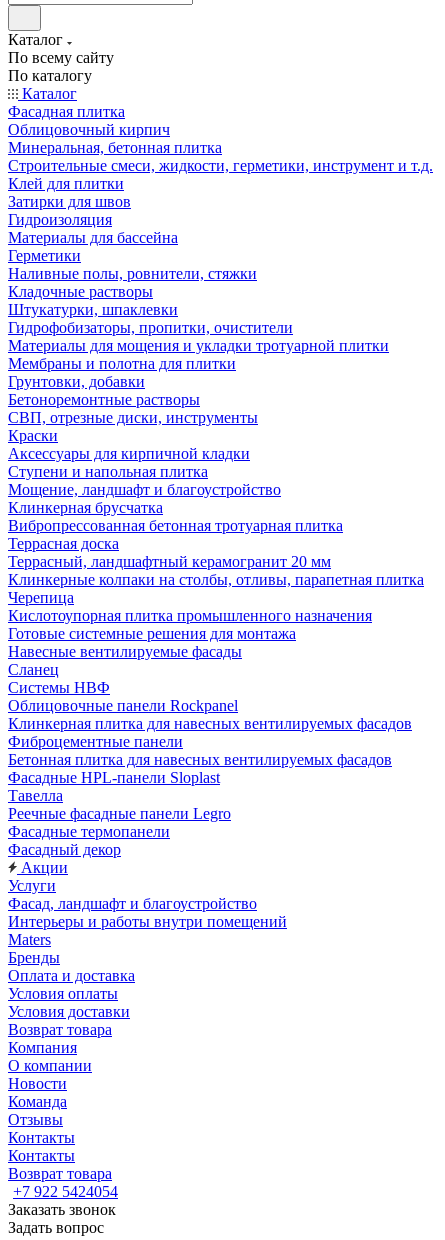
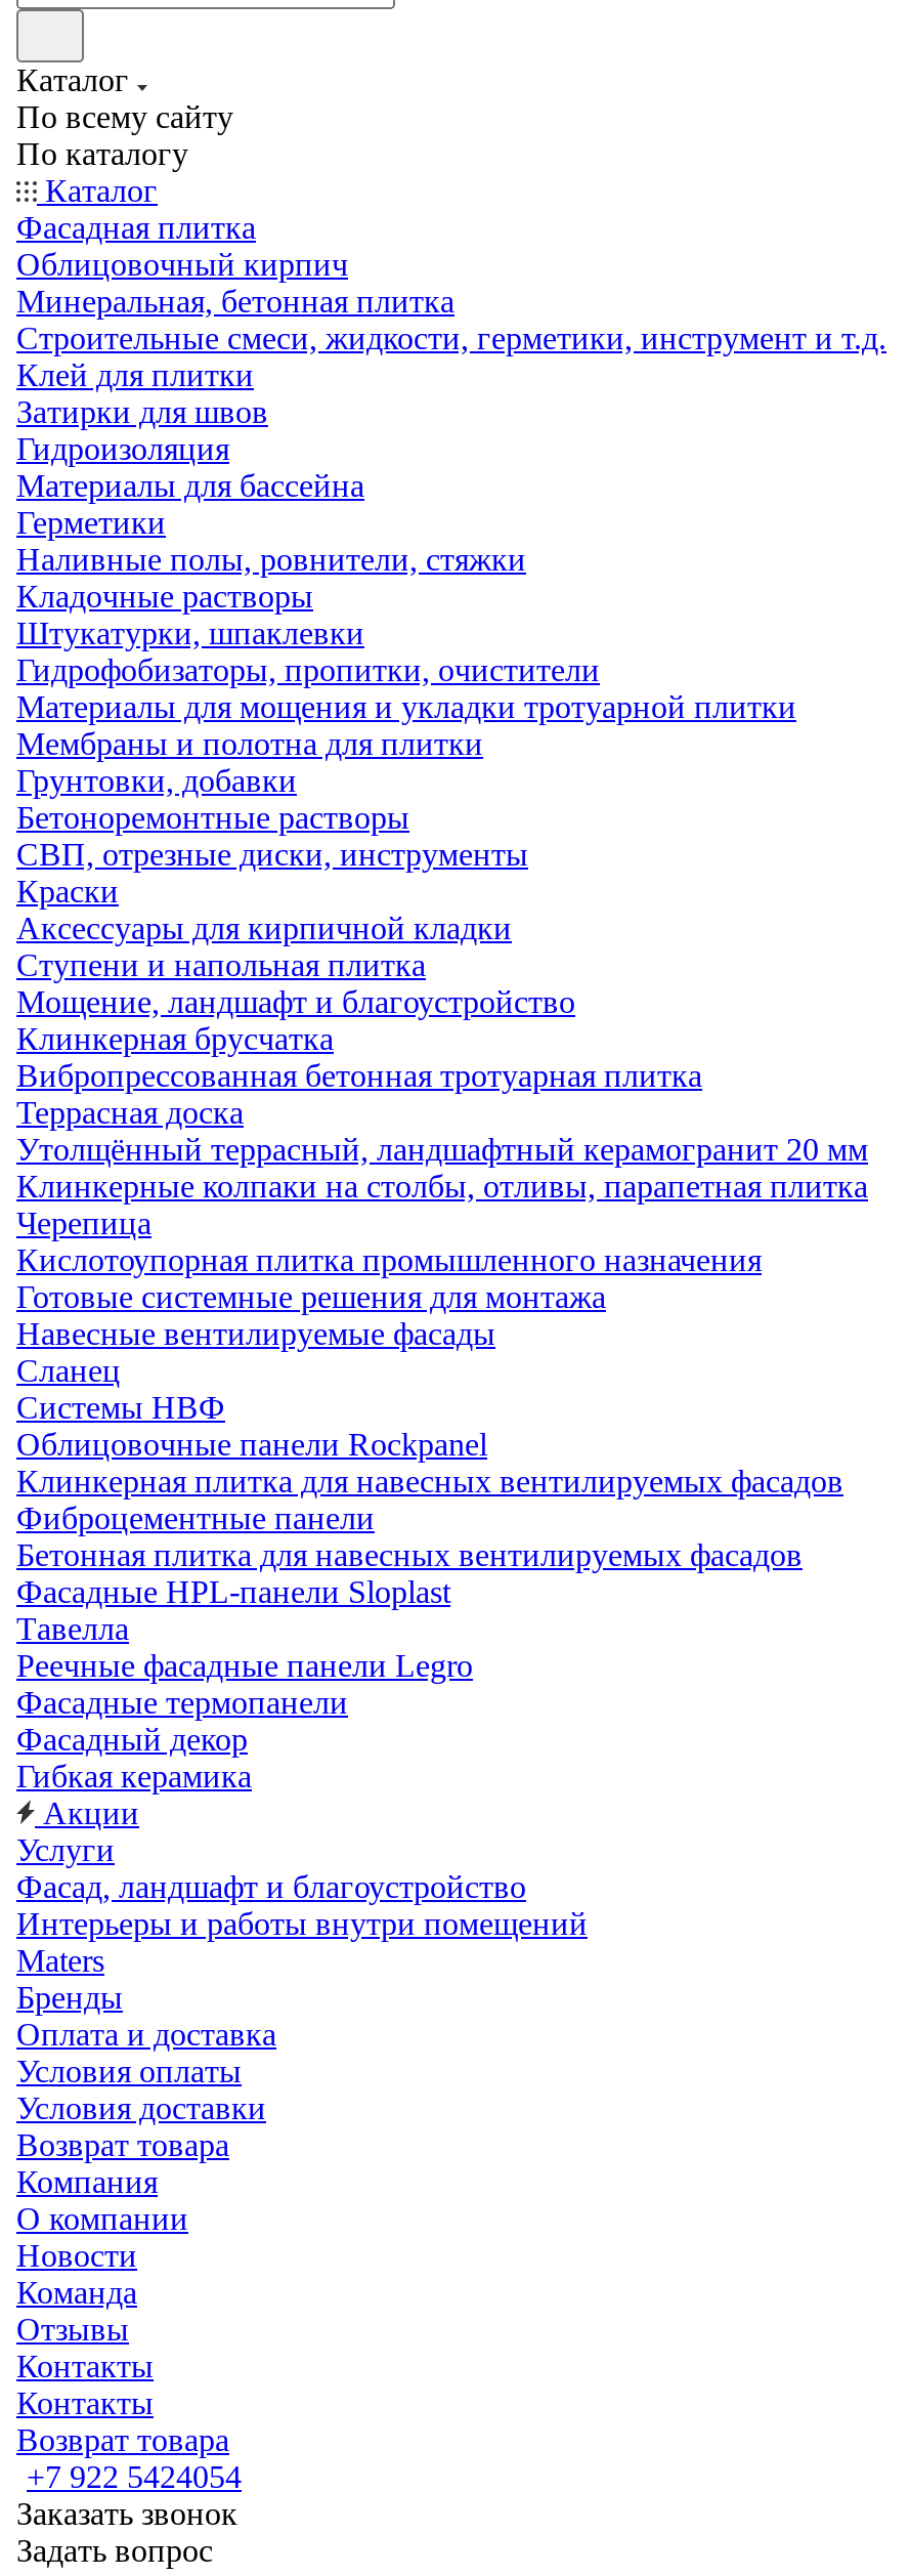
- Террасный, ландшафтный керамогранит 20 мм
+ Утолщённый террасный, ландшафтный керамогранит 20 мм

+ Гибкая керамика
